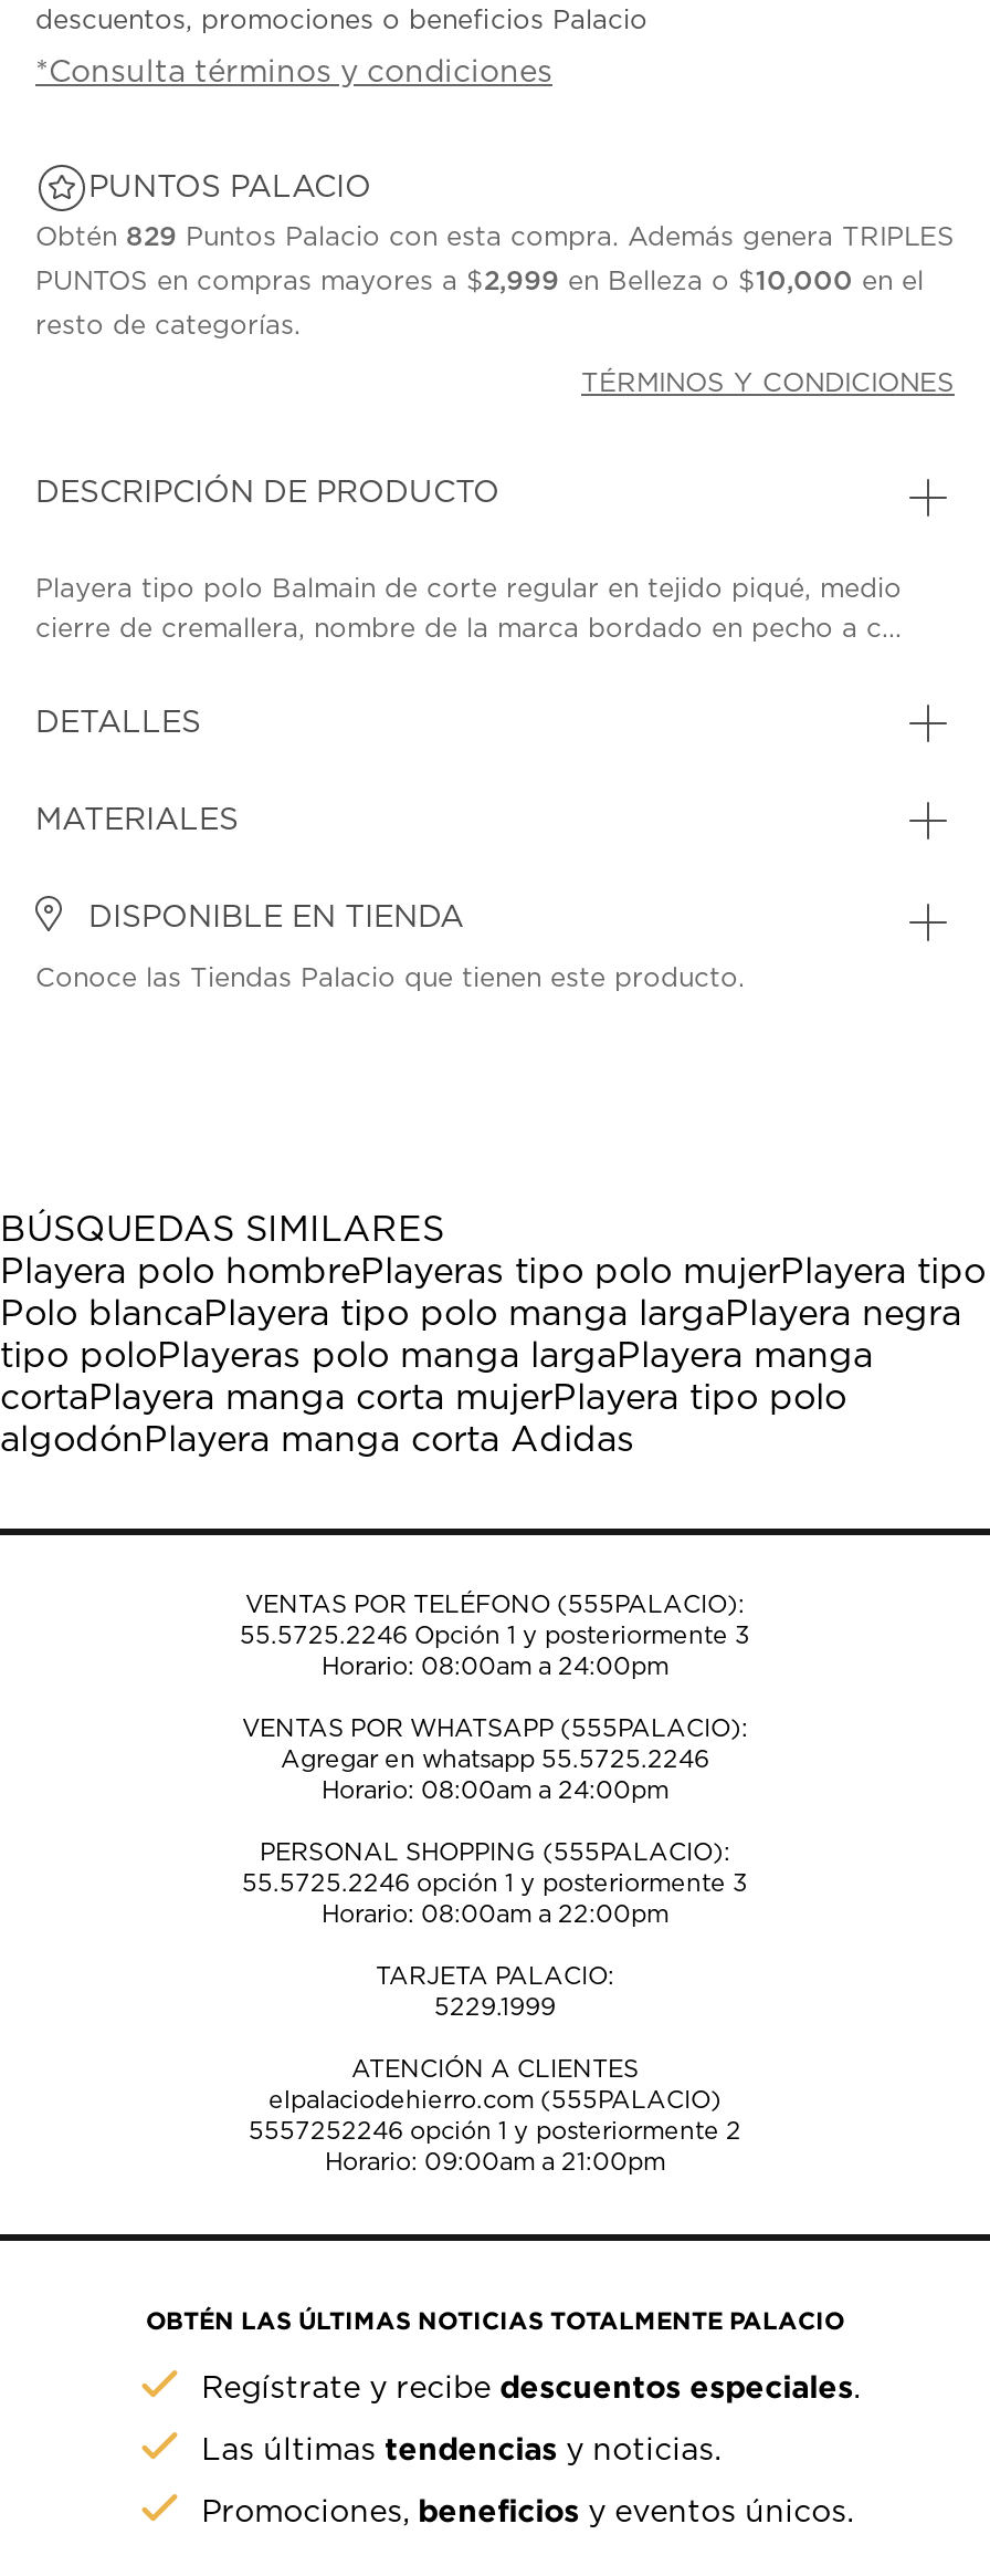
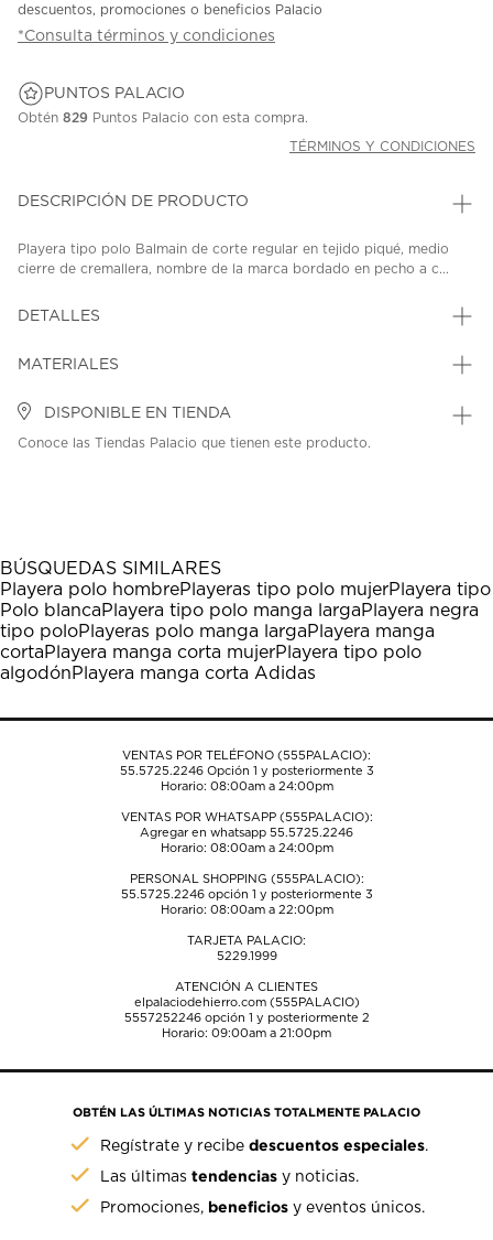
- Obtén 829 Puntos Palacio con esta compra. Además genera TRIPLES
- PUNTOS en compras mayores a $2,999 en Belleza o $10,000 en el
- resto de categorías.
+ Obtén 829 Puntos Palacio con esta compra.
